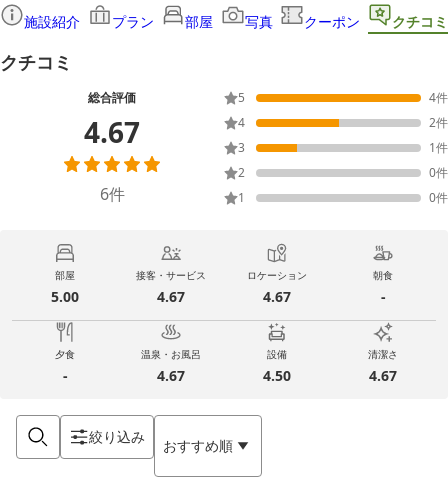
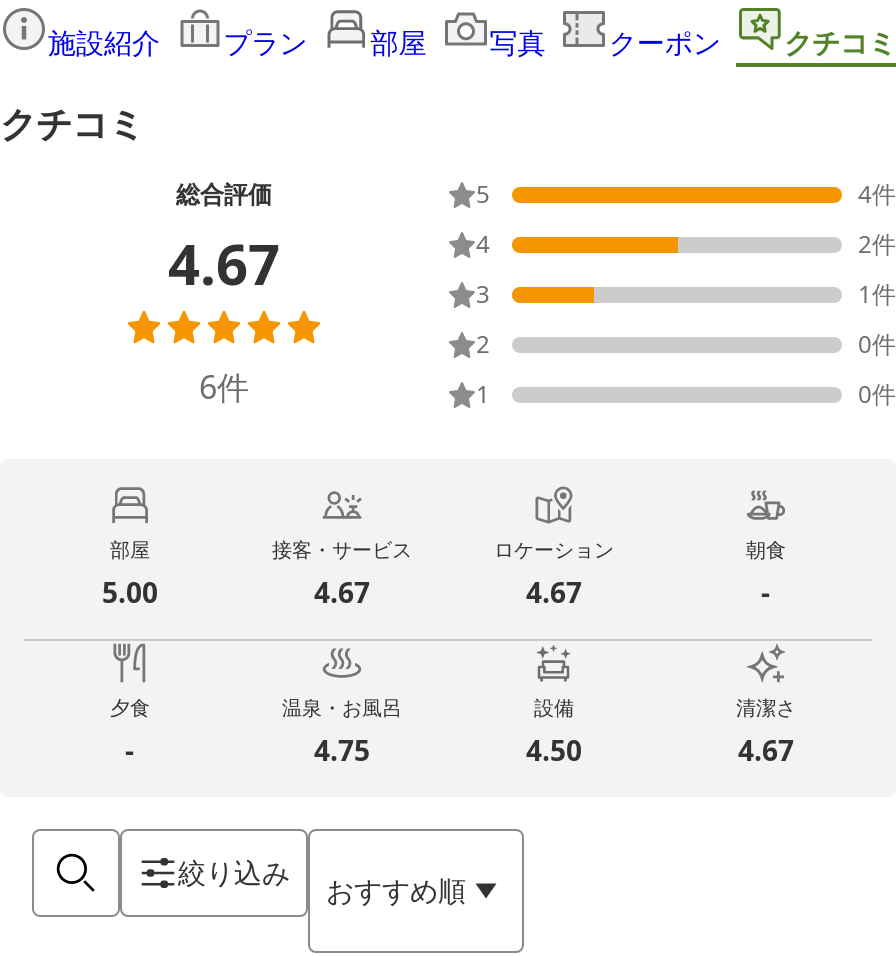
- 4.67
+ 4.75
